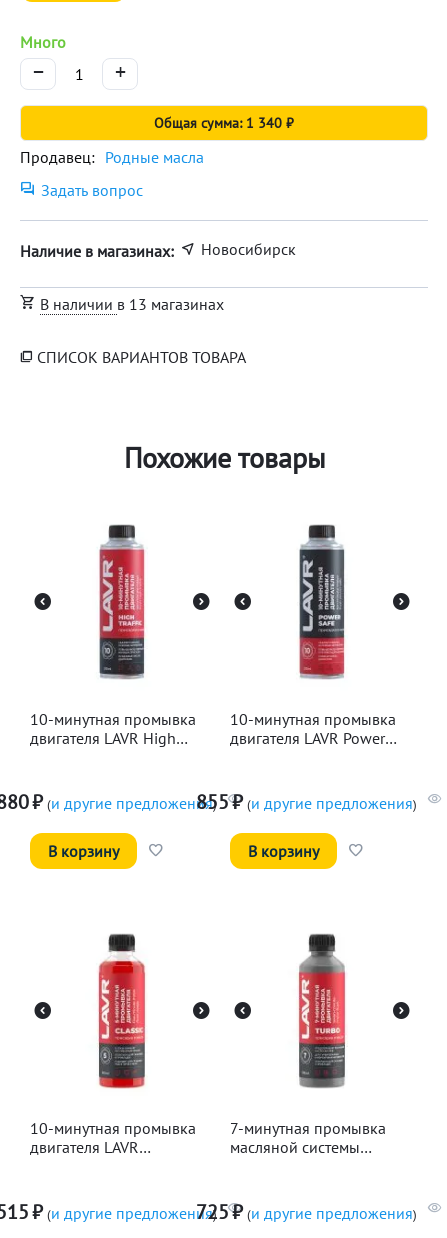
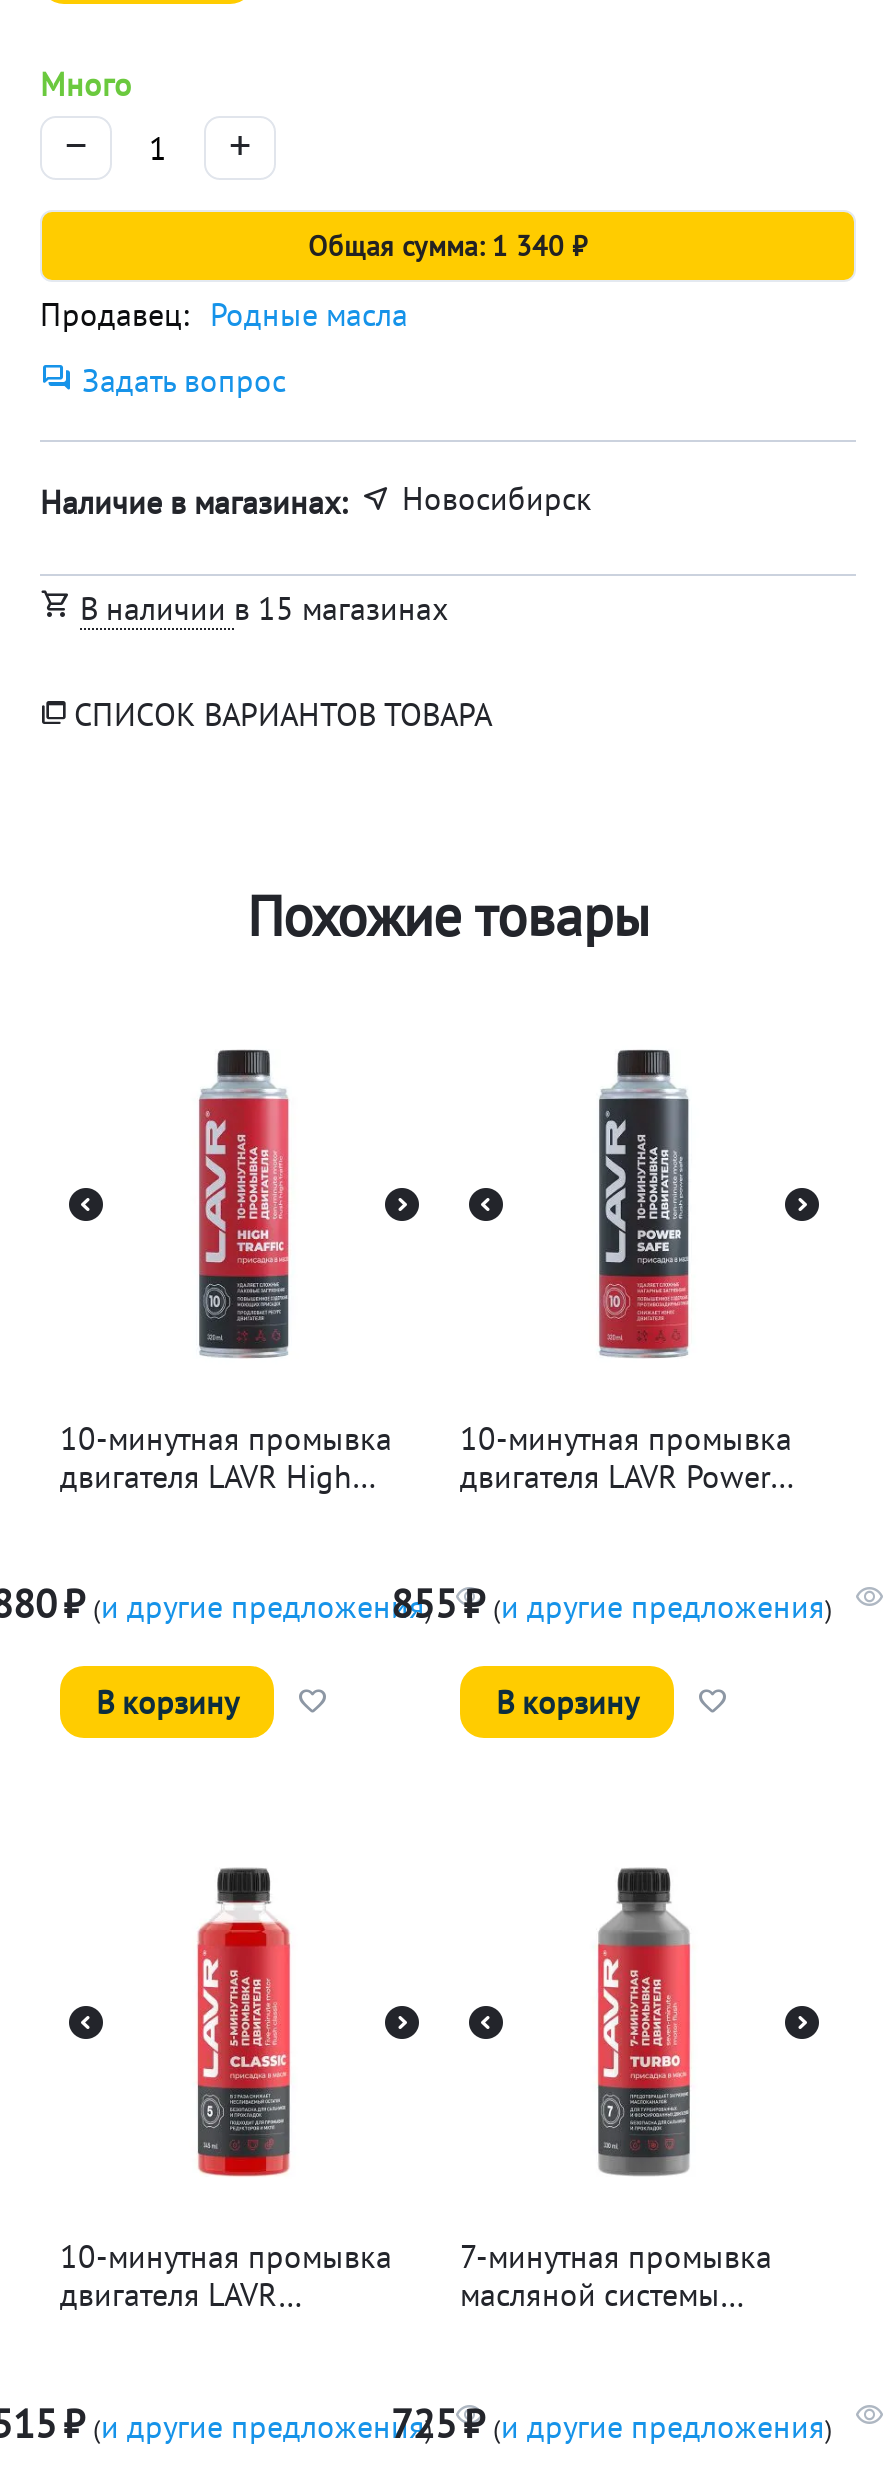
- В наличии в 13 магазинах
+ В наличии в 15 магазинах
